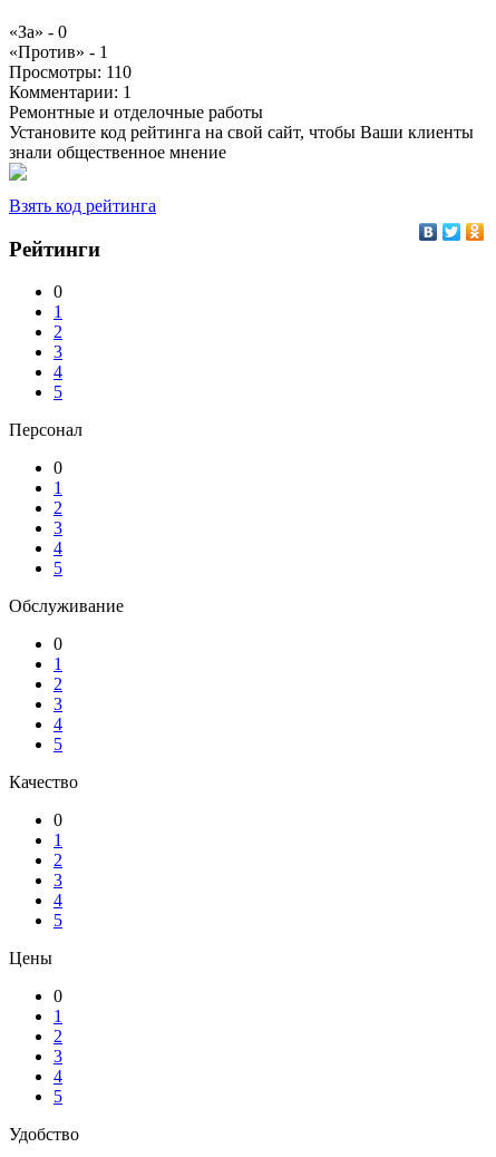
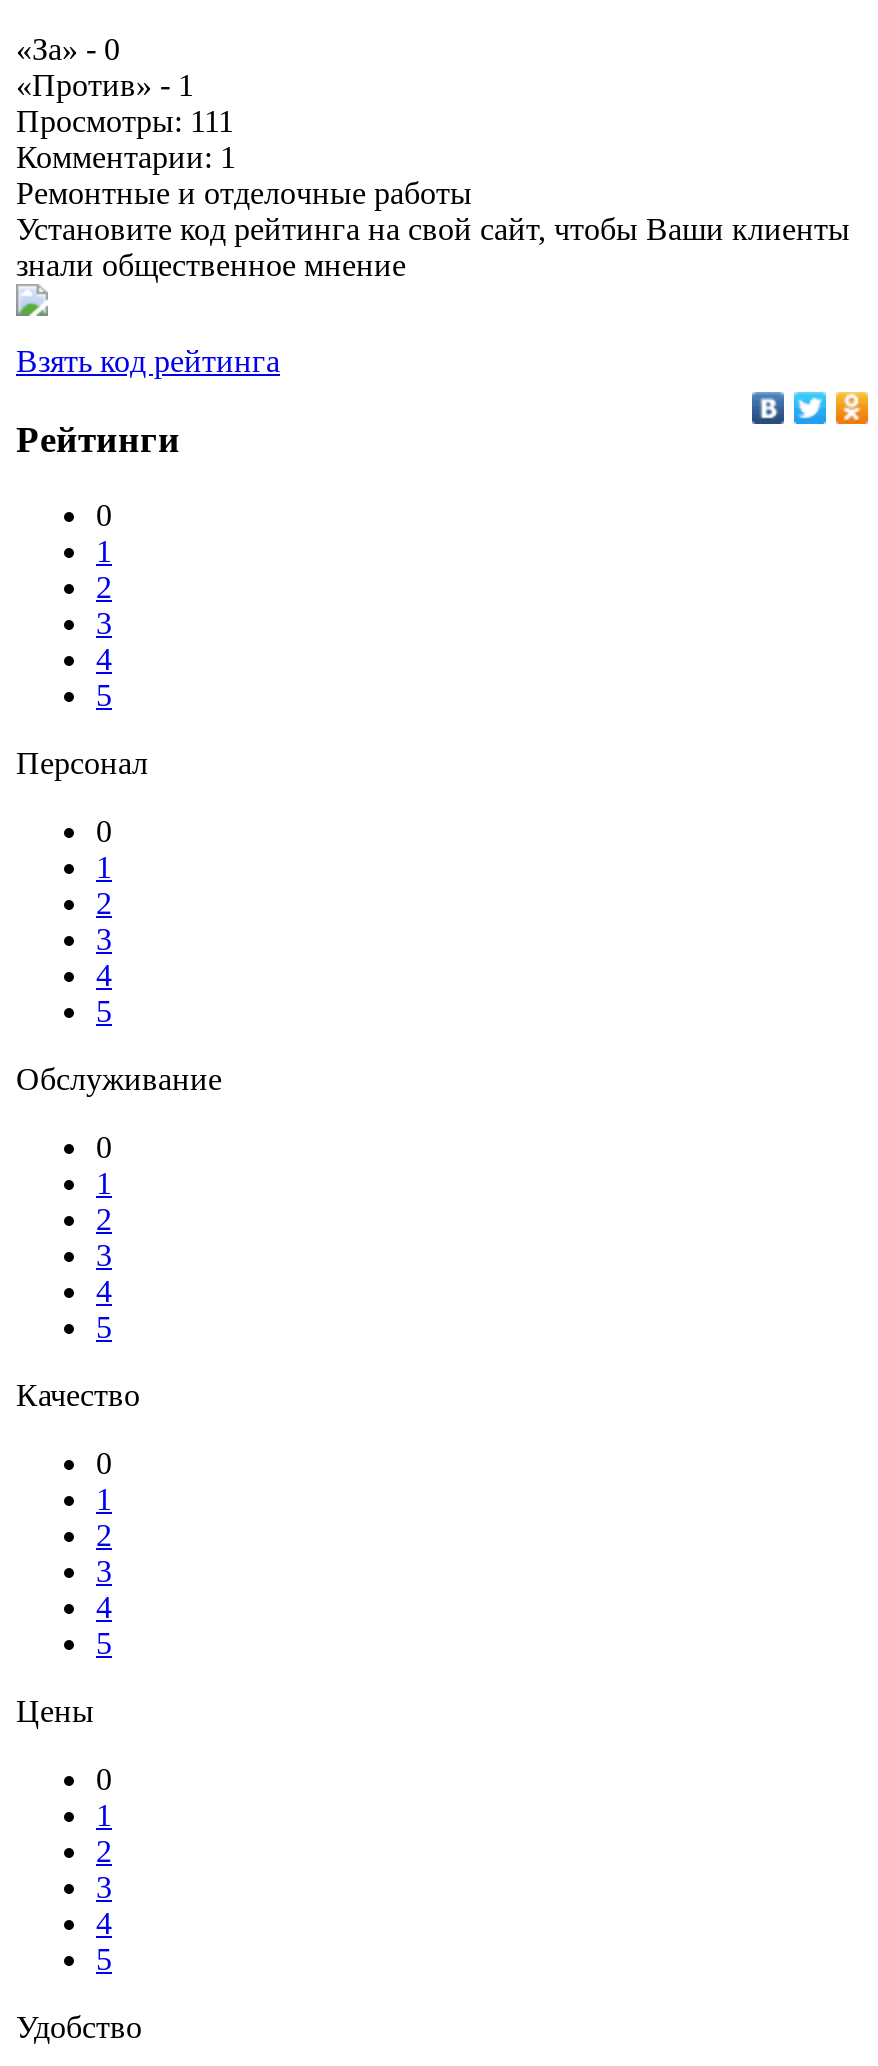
- Просмотры: 110
+ Просмотры: 111
